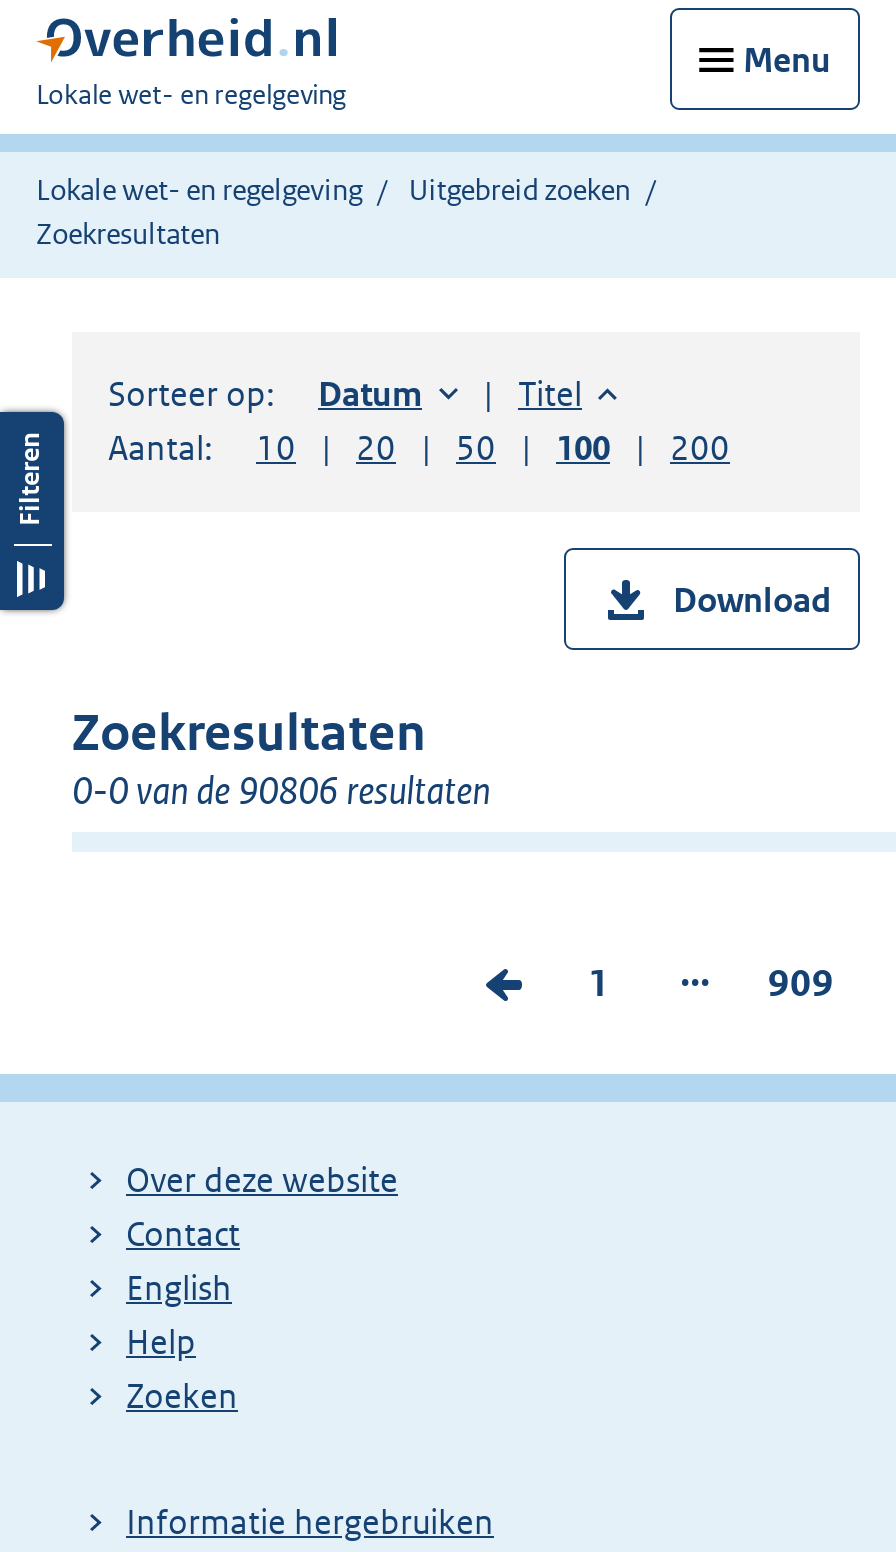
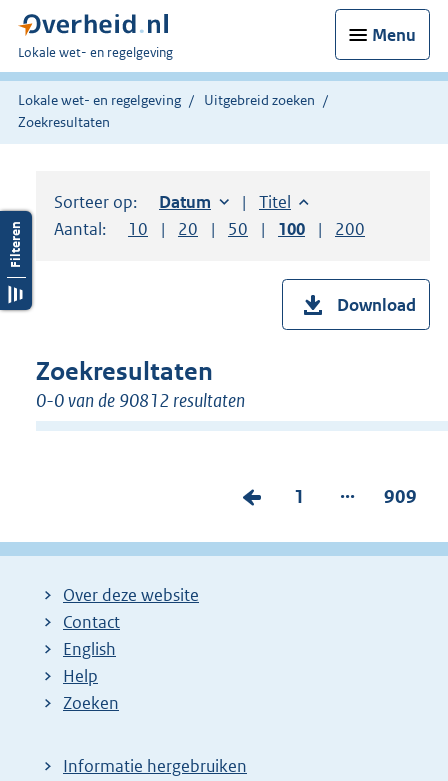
- 0-0 van de 90806 resultaten
+ 0-0 van de 90812 resultaten
